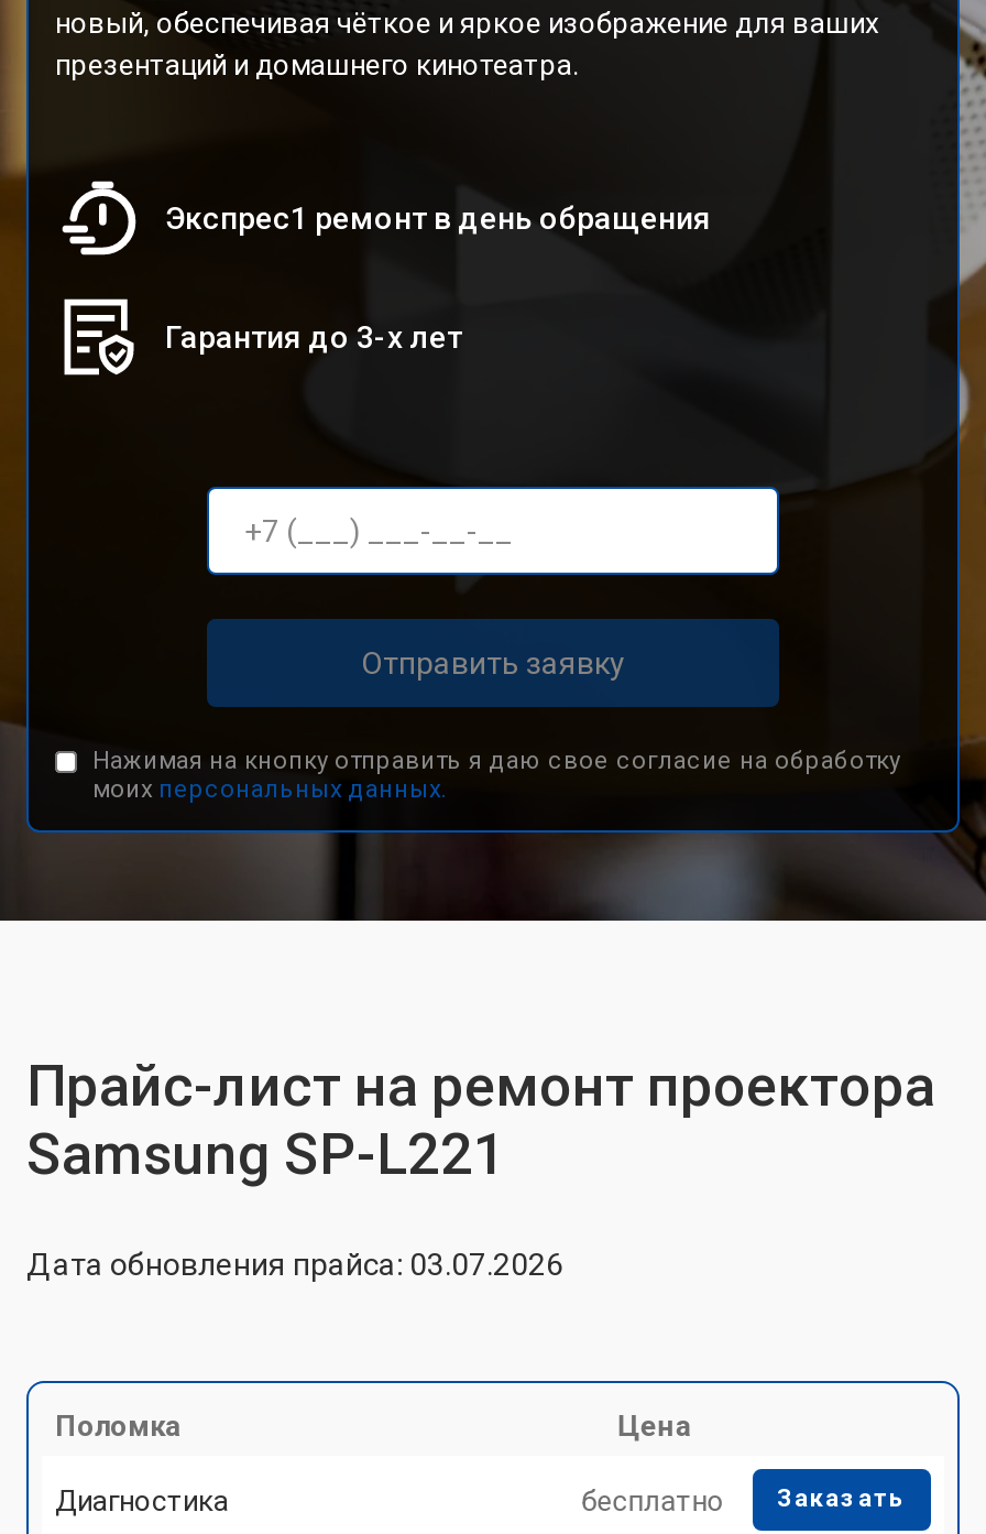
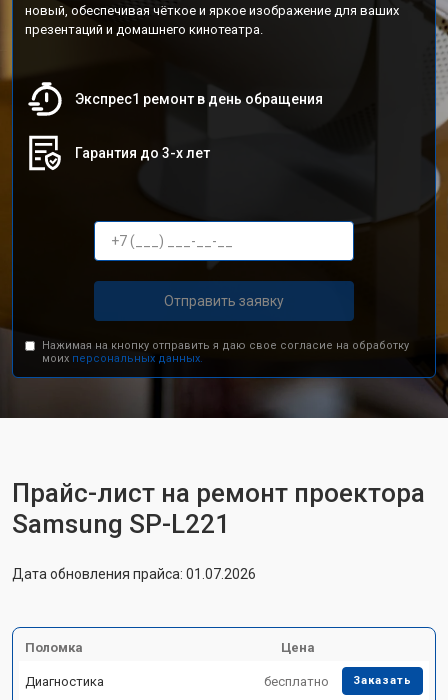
- Дата обновления прайса: 03.07.2026
+ Дата обновления прайса: 01.07.2026
